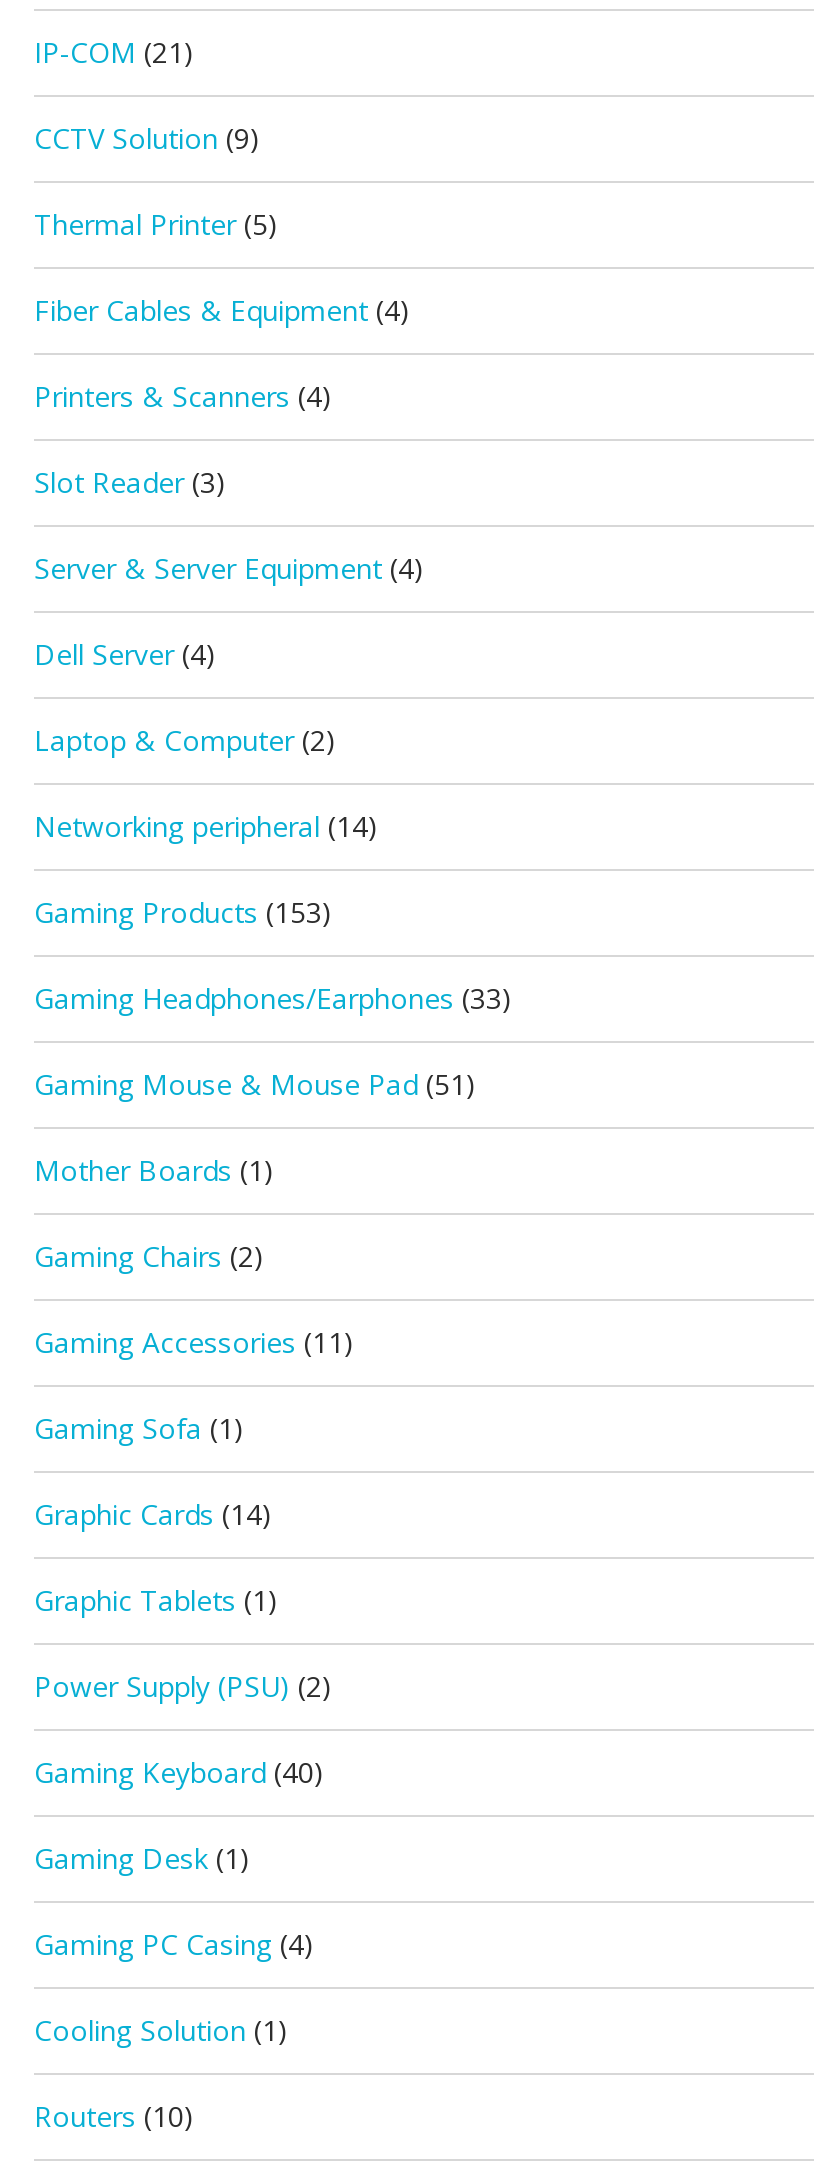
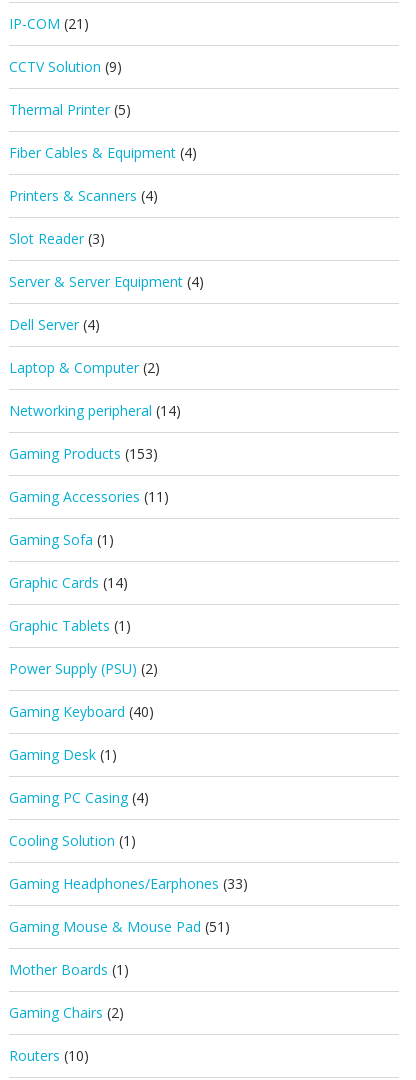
moved down: Gaming Headphones/Earphones (33) | Gaming Mouse & Mouse Pad (51) | Mother Boards (1) | Gaming Chairs (2)

moved up: Gaming Accessories (11) | Gaming Sofa (1) | Graphic Cards (14) | ... | Gaming PC Casing (4) | Cooling Solution (1)
